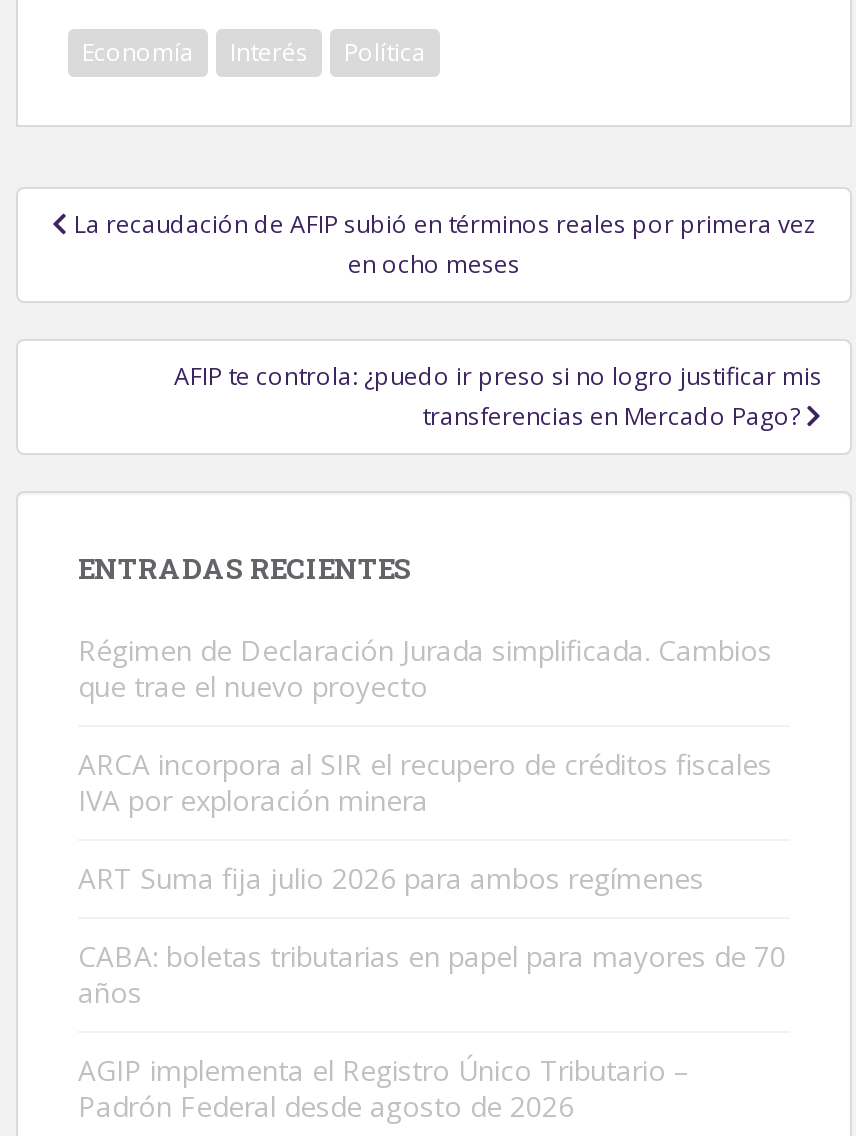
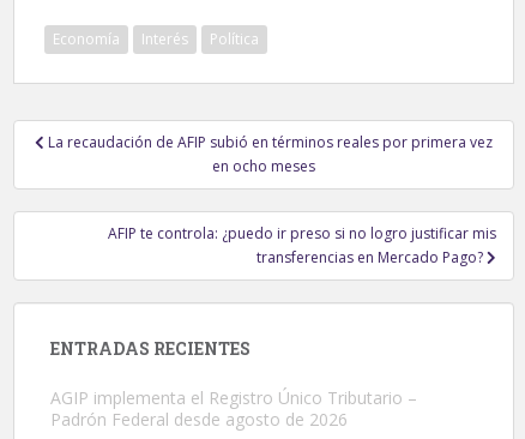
- Régimen de Declaración Jurada simplificada. Cambios
- que trae el nuevo proyecto
- ARCA incorpora al SIR el recupero de créditos fiscales
- IVA por exploración minera
- ART Suma fija julio 2026 para ambos regímenes
- CABA: boletas tributarias en papel para mayores de 70
- años
